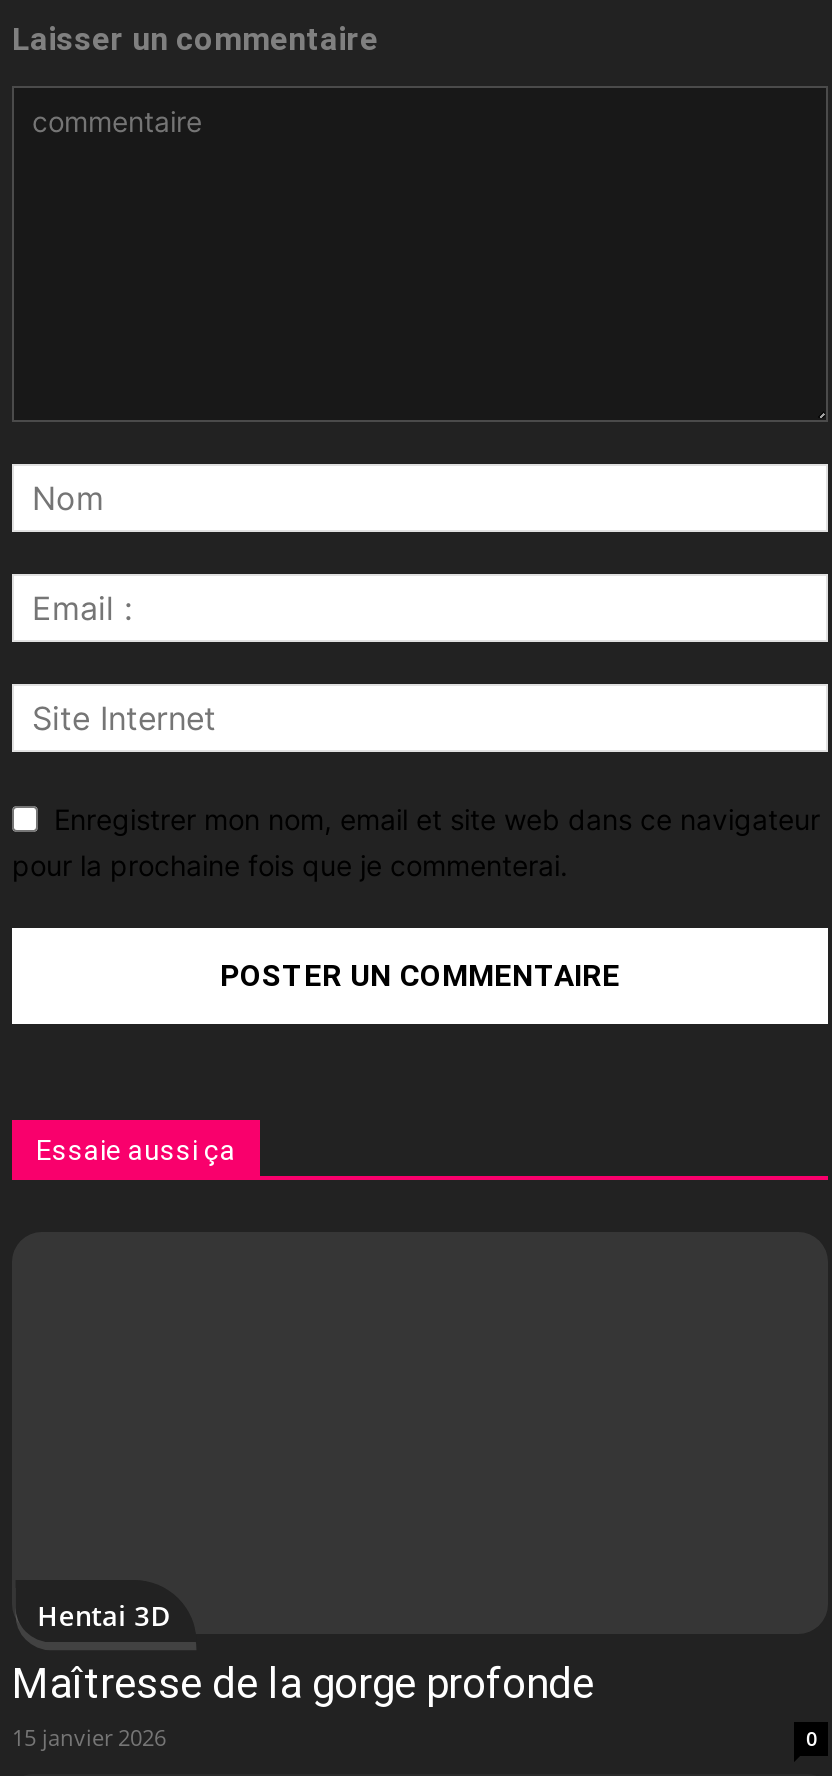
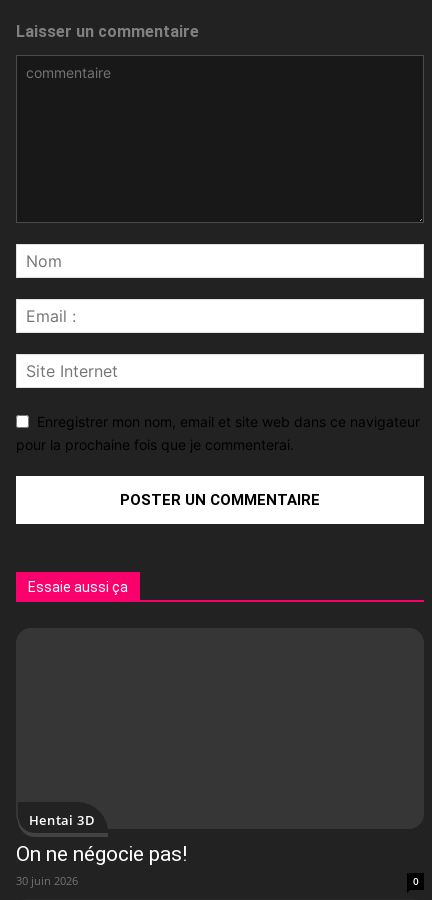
- Maîtresse de la gorge profonde
- 15 janvier 2026
+ On ne négocie pas!
+ 30 juin 2026
